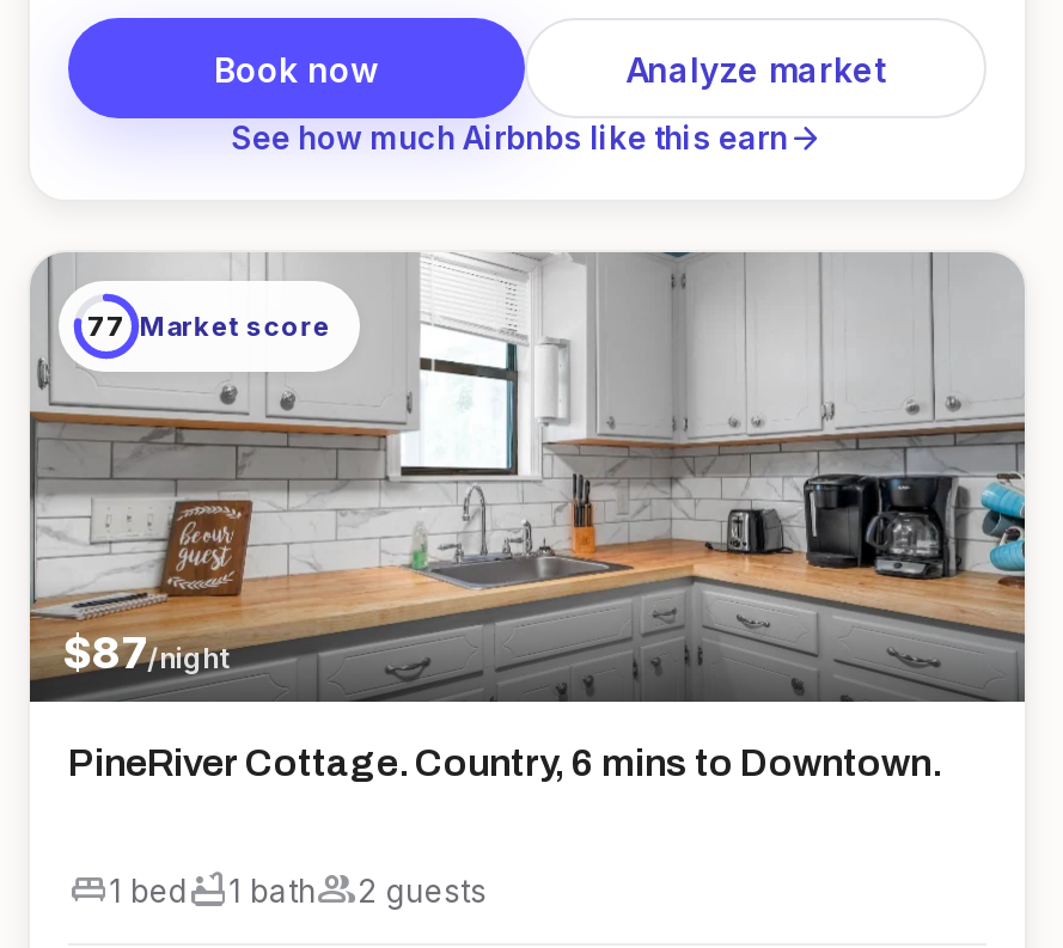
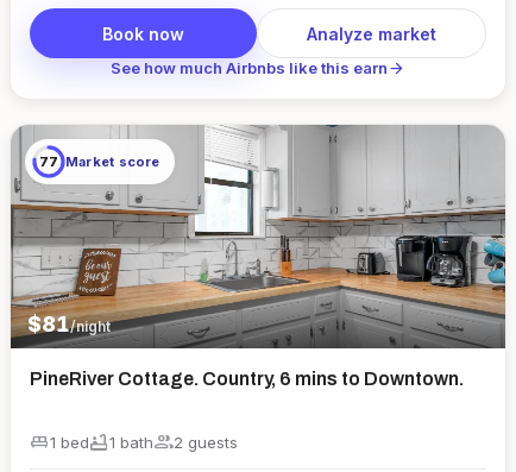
- $87/night
+ $81/night
